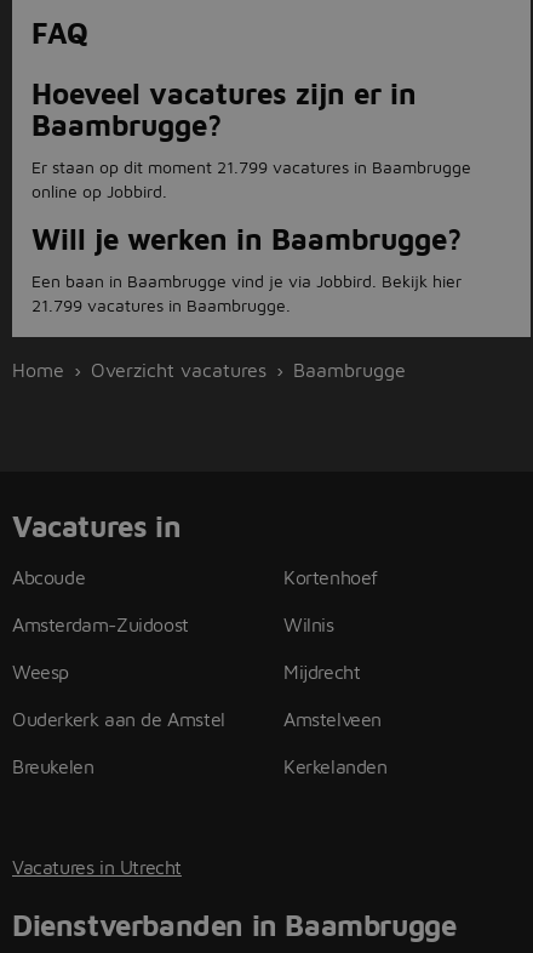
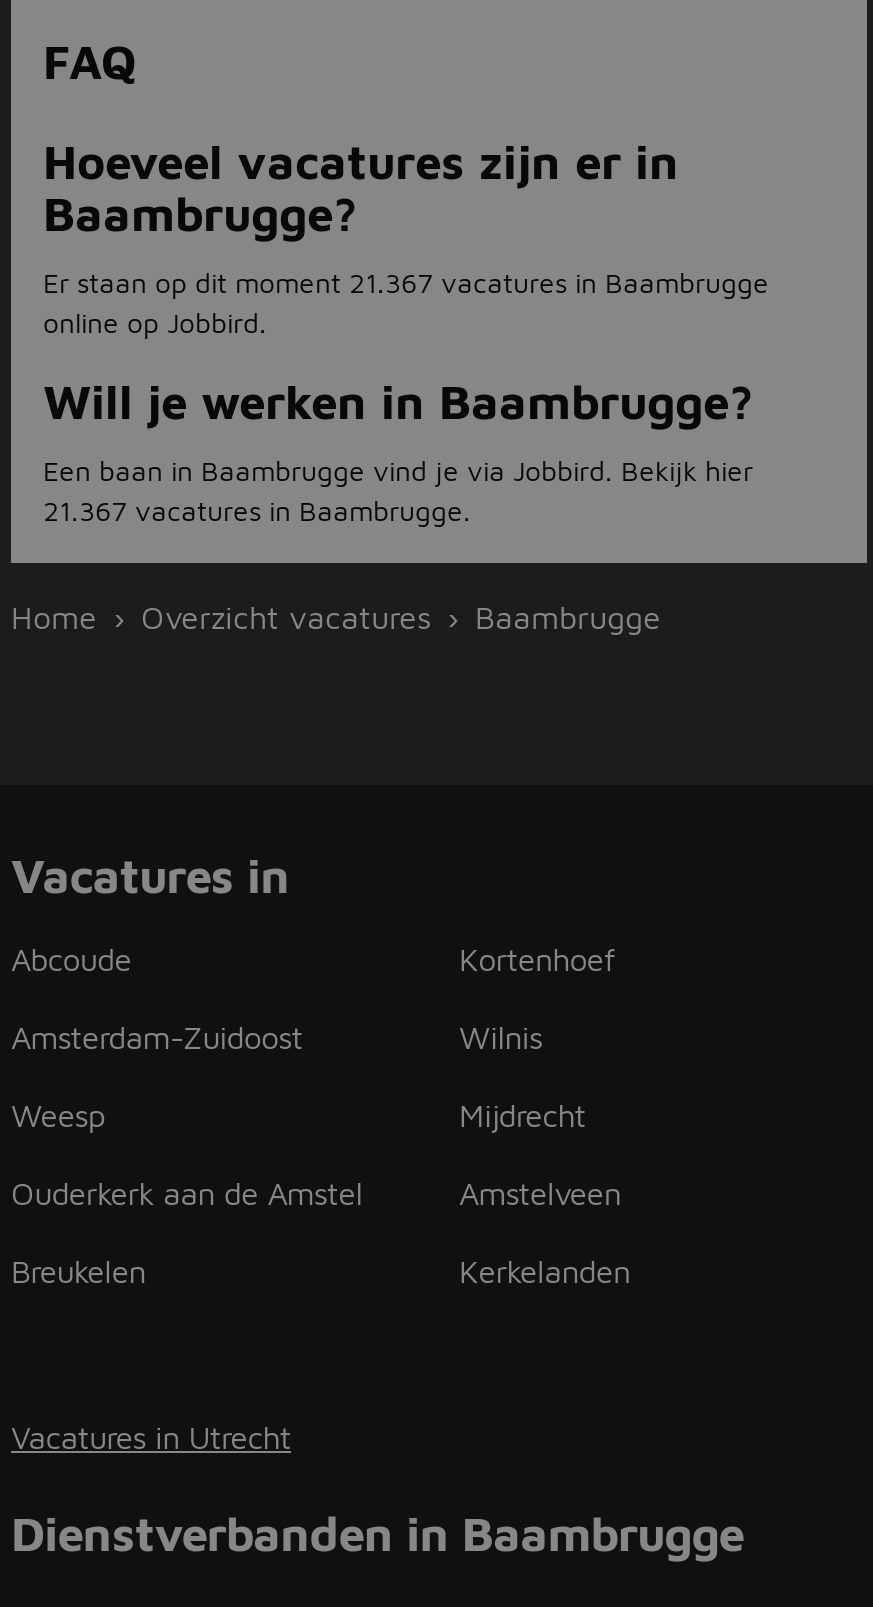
- Er staan op dit moment 21.799 vacatures in Baambrugge
+ Er staan op dit moment 21.367 vacatures in Baambrugge

- 21.799 vacatures in Baambrugge.
+ 21.367 vacatures in Baambrugge.
